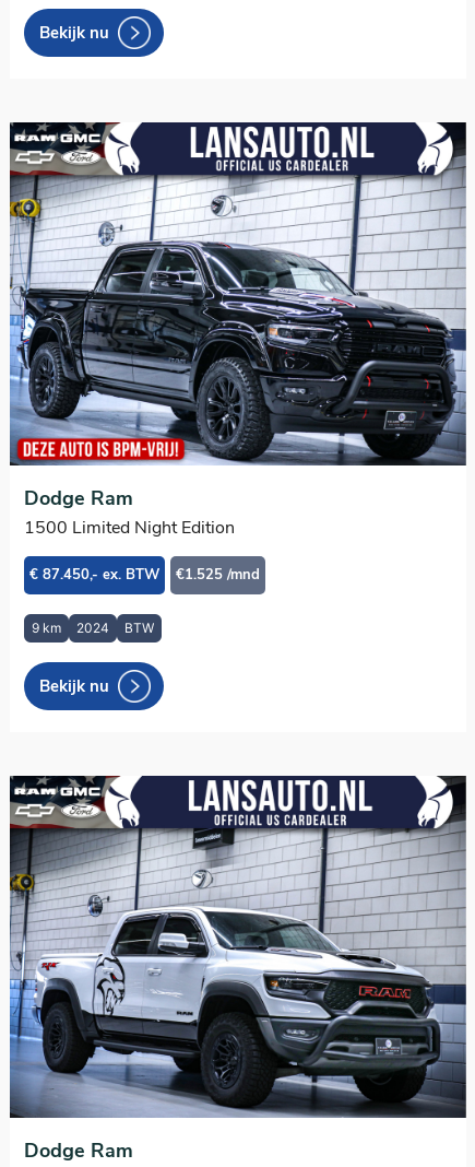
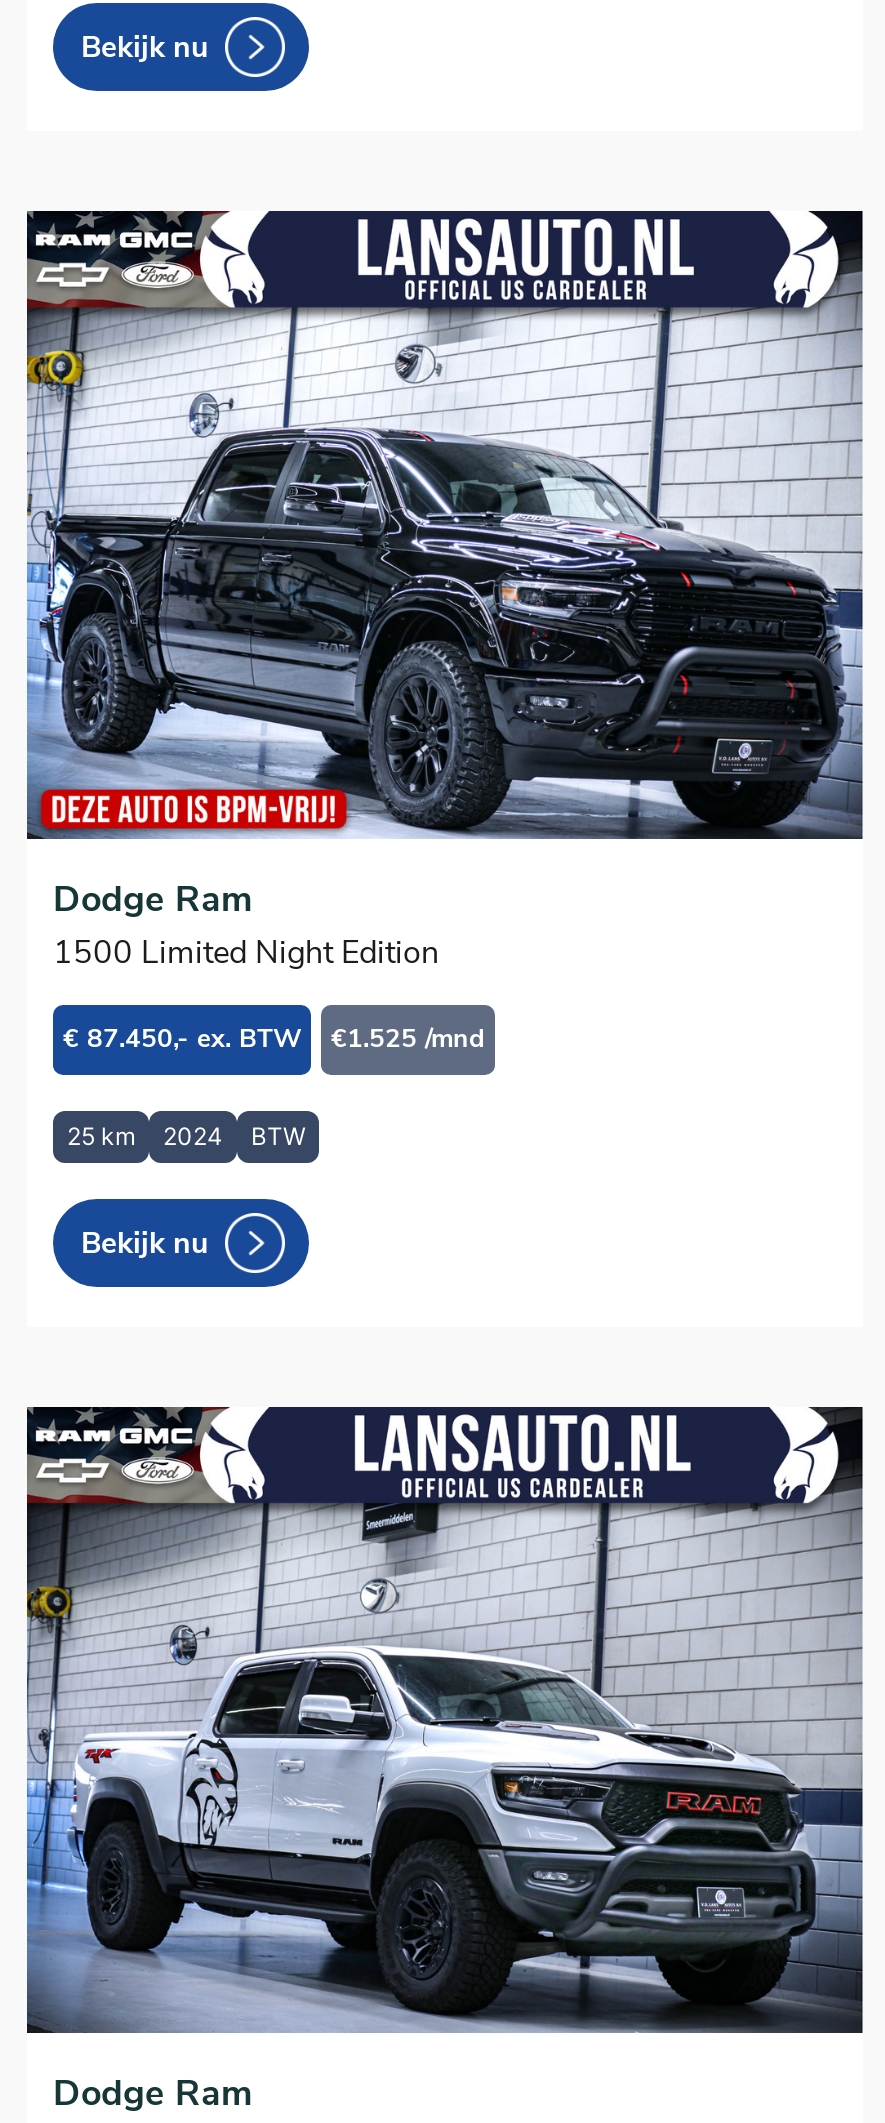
- 9 km 2024 BTW
+ 25 km 2024 BTW
